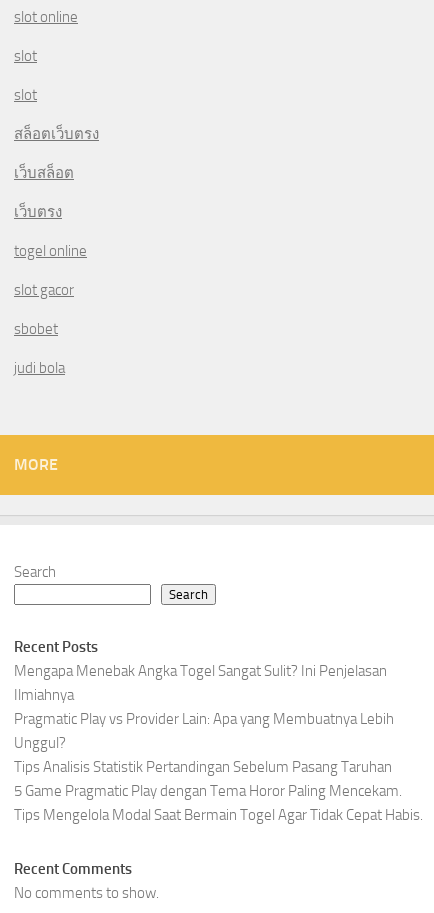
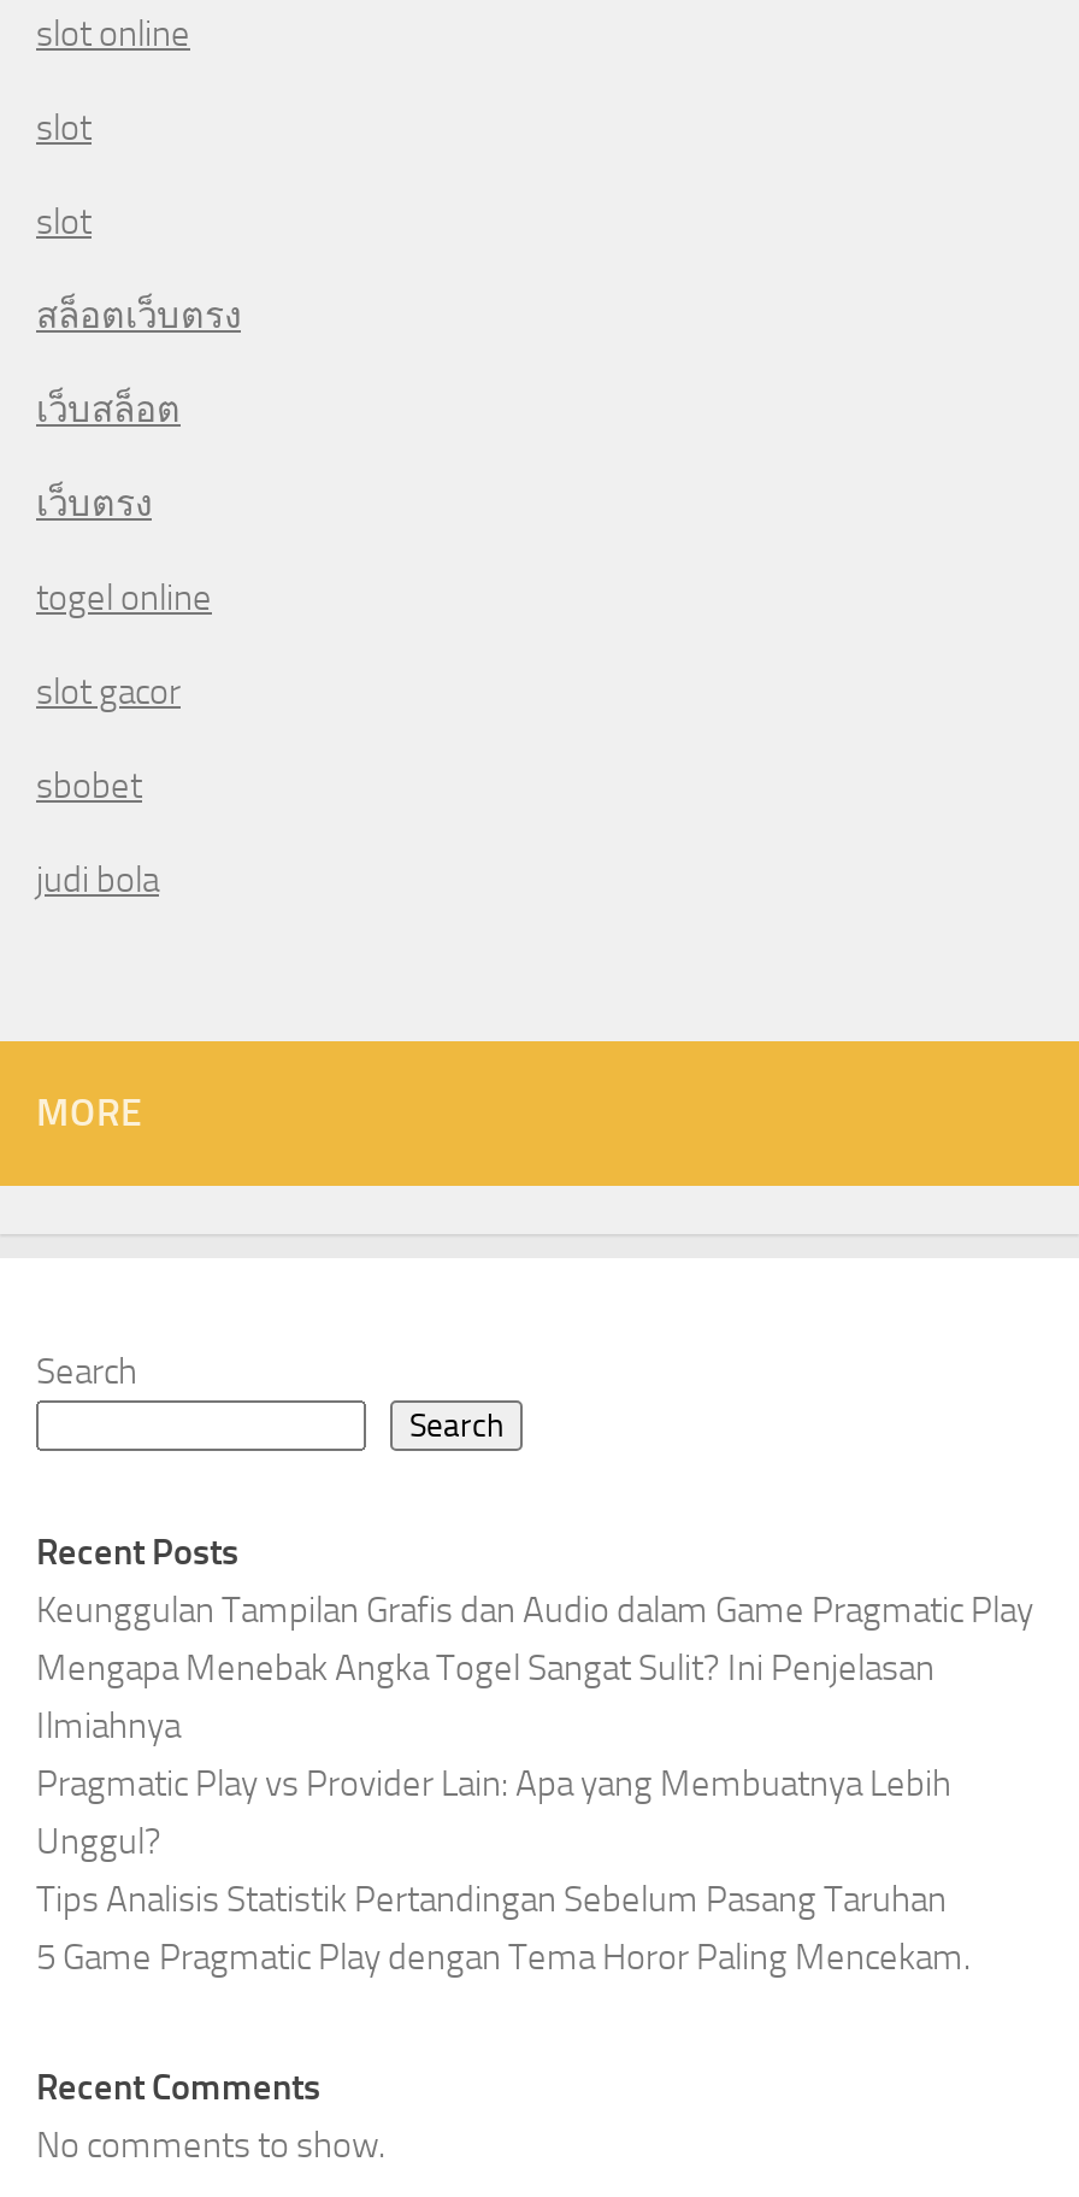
+ Keunggulan Tampilan Grafis dan Audio dalam Game Pragmatic Play

moved down: Mengapa Menebak Angka Togel Sangat Sulit? Ini Penjelasan | Ilmiahnya | Pragmatic Play vs Provider Lain: Apa yang Membuatnya Lebih | Unggul? | Tips Analisis Statistik Pertandingan Sebelum Pasang Taruhan | 5 Game Pragmatic Play dengan Tema Horor Paling Mencekam.

- Tips Mengelola Modal Saat Bermain Togel Agar Tidak Cepat Habis.
